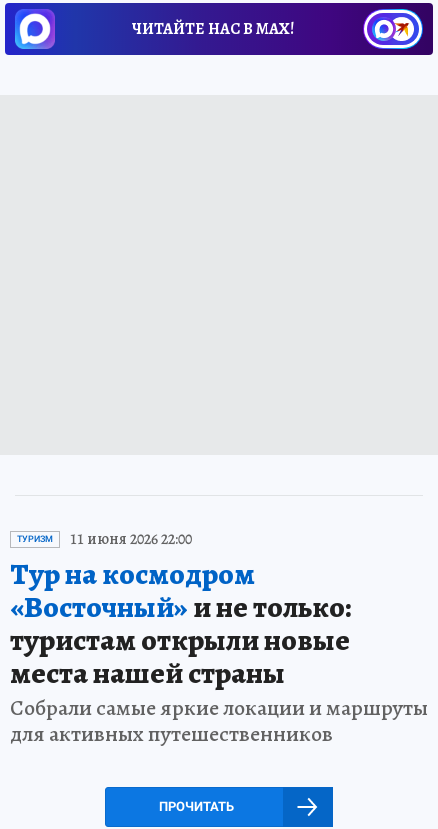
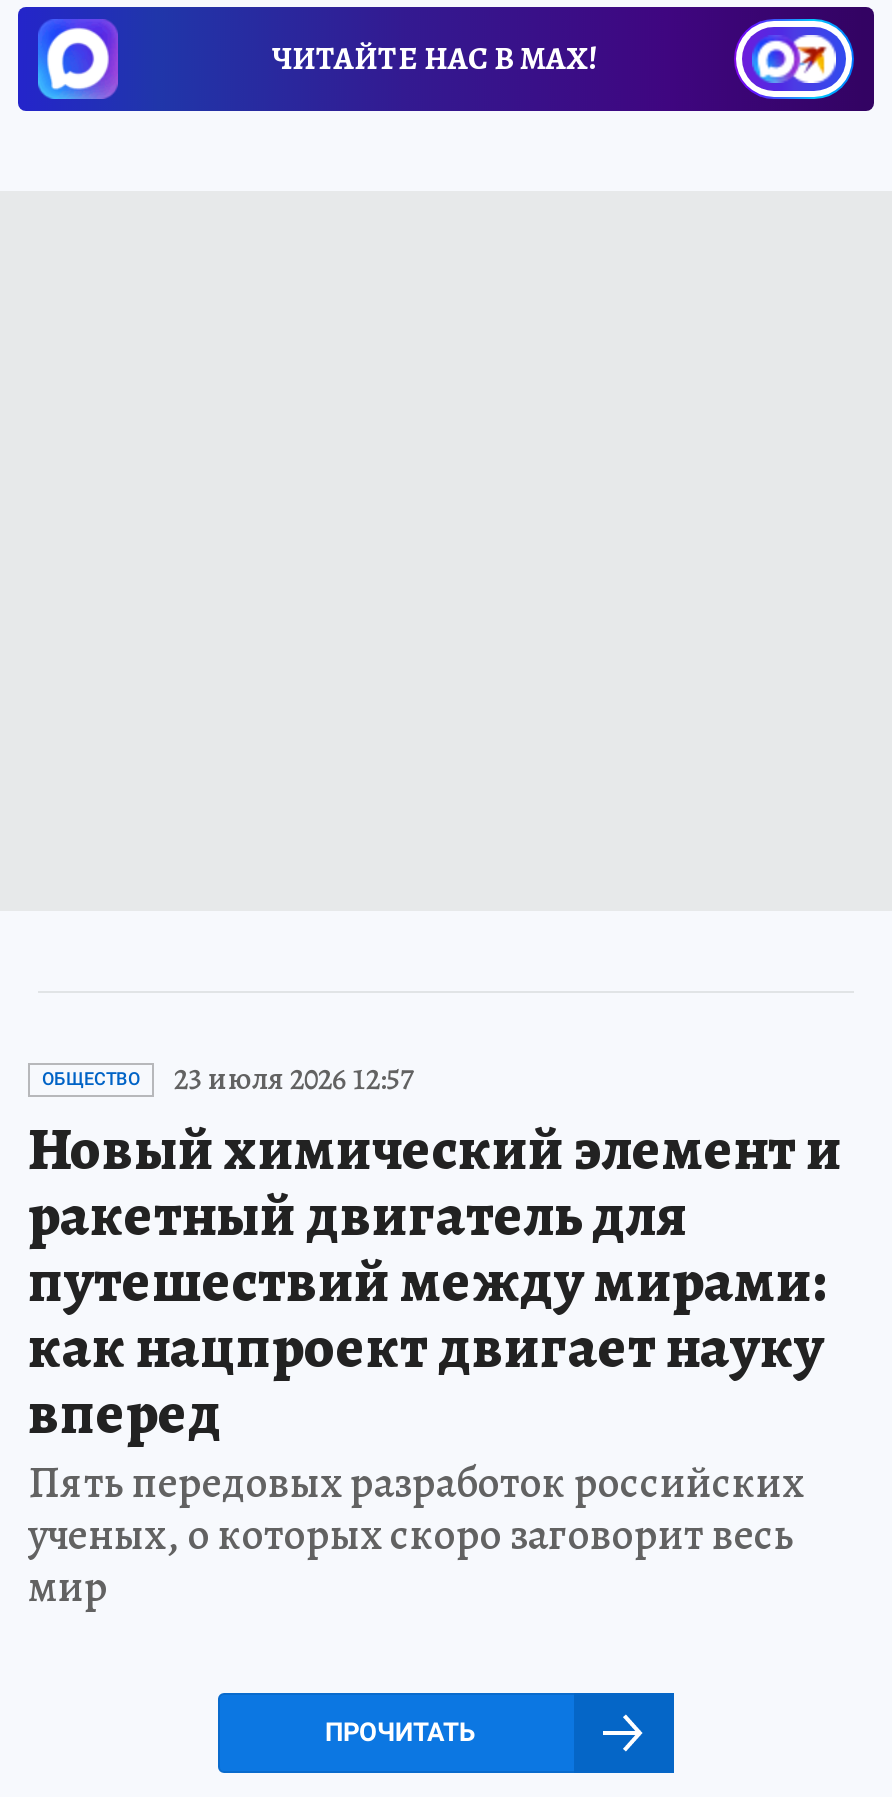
- ТУРИЗМ
- 11 июня 2026 22:00
- Тур на космодром
- «Восточный»и не только:
- туристам открыли новые
- места нашей страны
- Собрали самые яркие локации и маршруты
- для активных путешественников
+ ОБЩЕСТВО
+ 23 июля 2026 12:57
+ Новый химический элемент и
+ ракетный двигатель для
+ путешествий между мирами:
+ как нацпроект двигает науку
+ вперед
+ Пять передовых разработок российских
+ ученых, о которых скоро заговорит весь
+ мир
